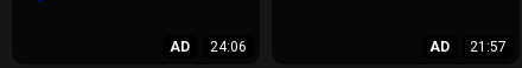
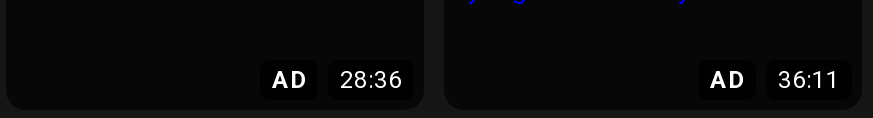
- AD 24:06
+ AD 28:36

- AD 21:57
+ AD 36:11
